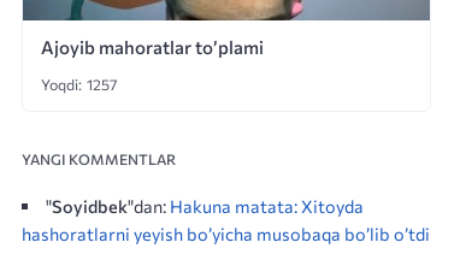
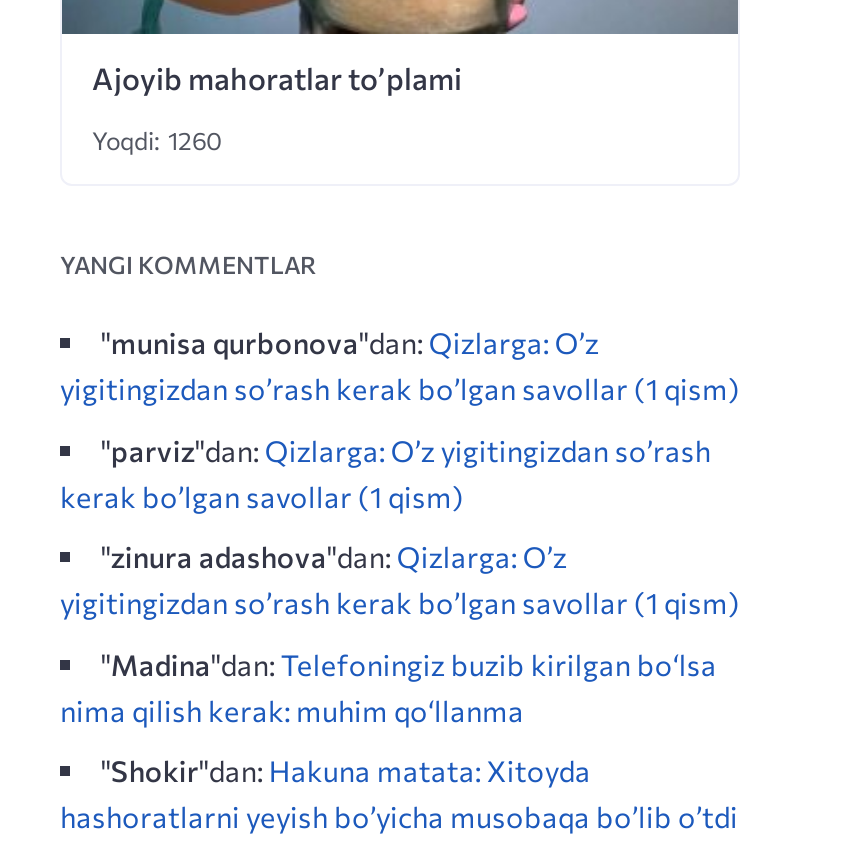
- Yoqdi: 1257
+ Yoqdi: 1260

- "Soyidbek"dan: Hakuna matata: Xitoyda
+ "munisa qurbonova"dan: Qizlarga: O’z
+ yigitingizdan so’rash kerak bo’lgan savollar (1 qism)
+ "parviz"dan: Qizlarga: O’z yigitingizdan so’rash
+ kerak bo’lgan savollar (1 qism)
+ "zinura adashova"dan: Qizlarga: O’z
+ yigitingizdan so’rash kerak bo’lgan savollar (1 qism)
+ "Madina"dan: Telefoningiz buzib kirilgan bo‘lsa
+ nima qilish kerak: muhim qo‘llanma
+ "Shokir"dan: Hakuna matata: Xitoyda
